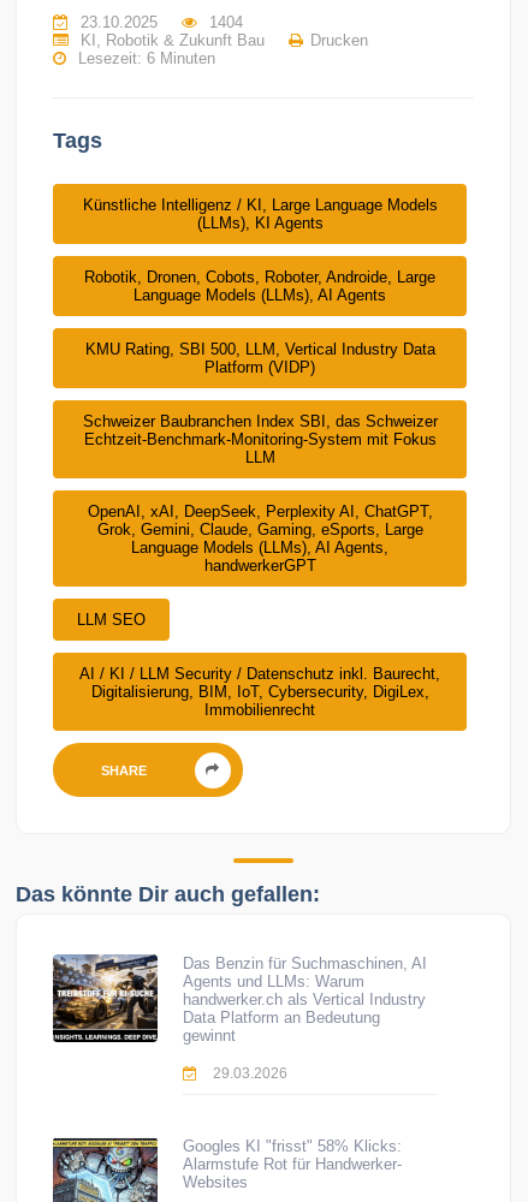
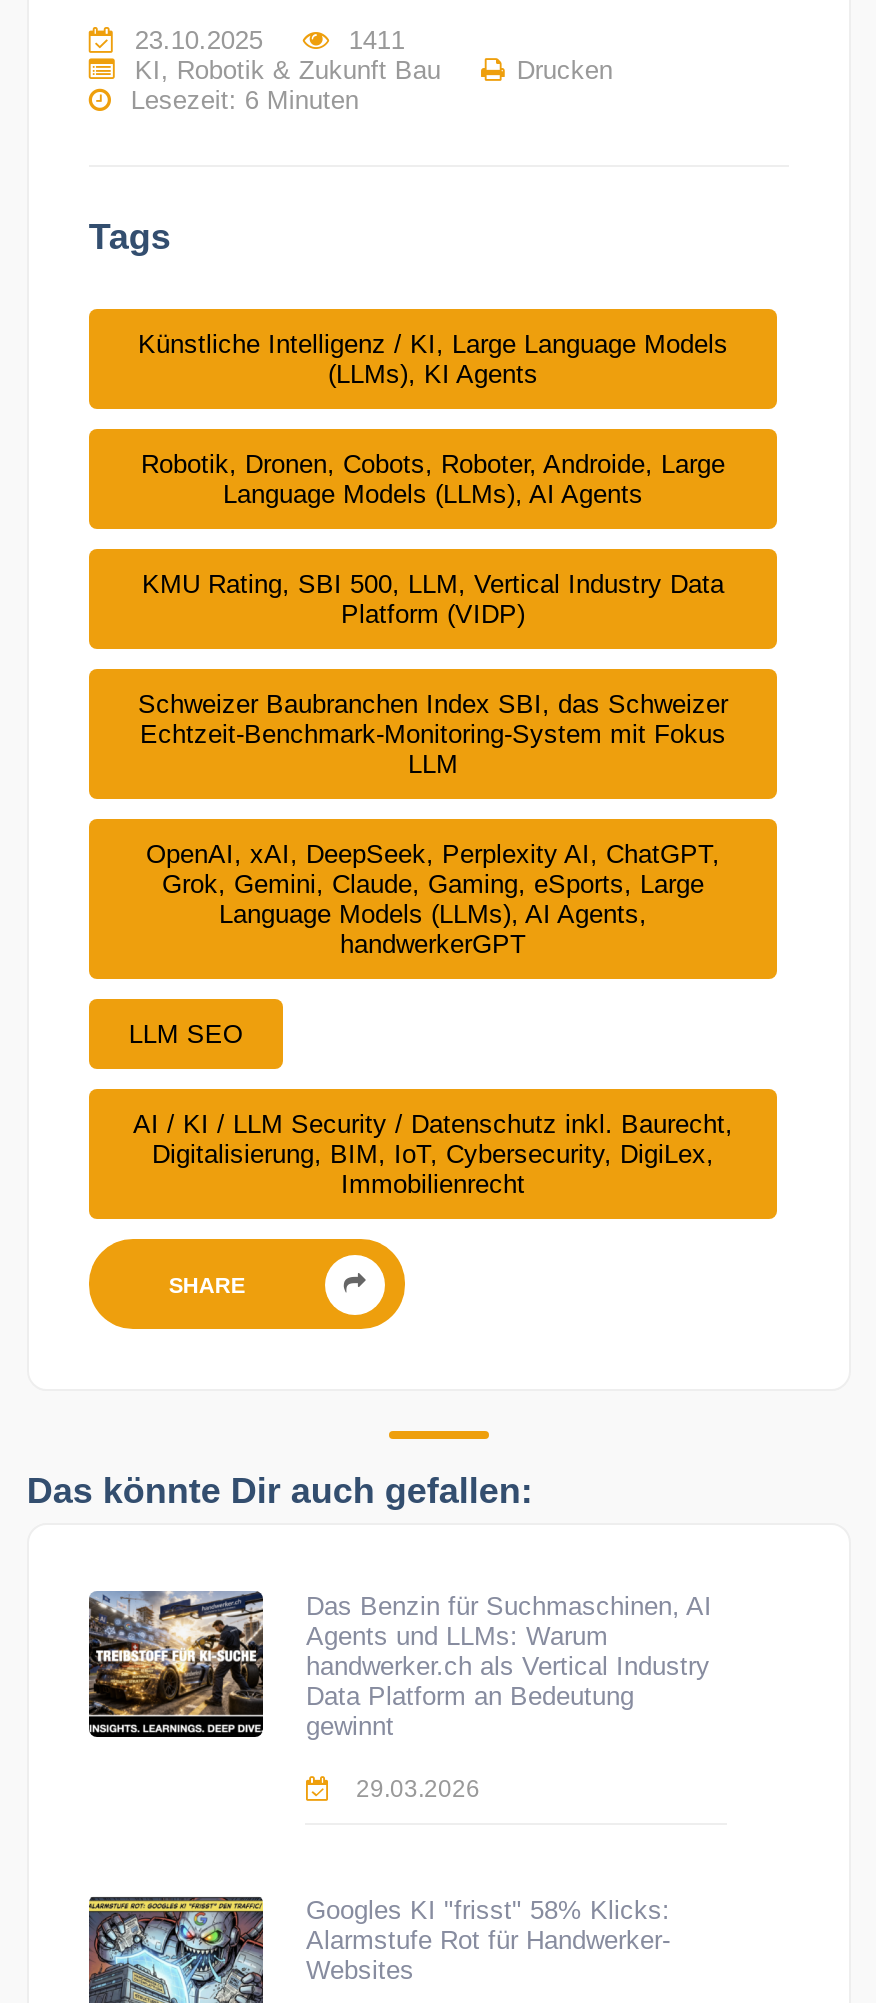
- 1404
+ 1411
